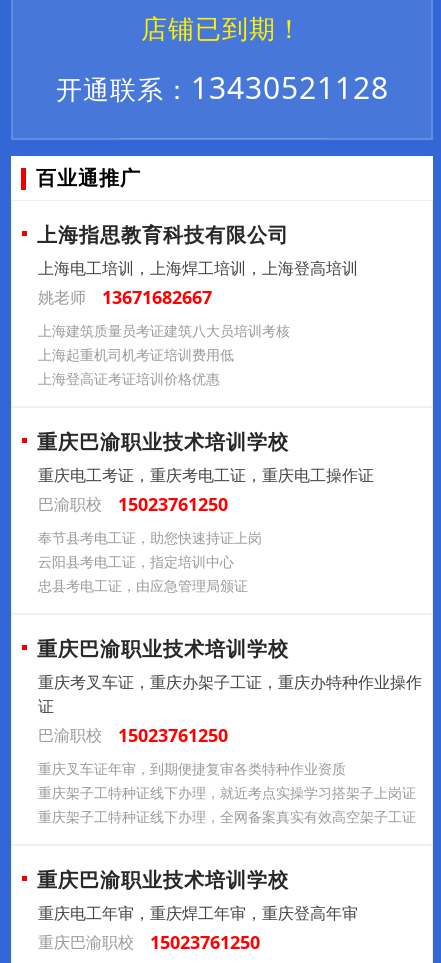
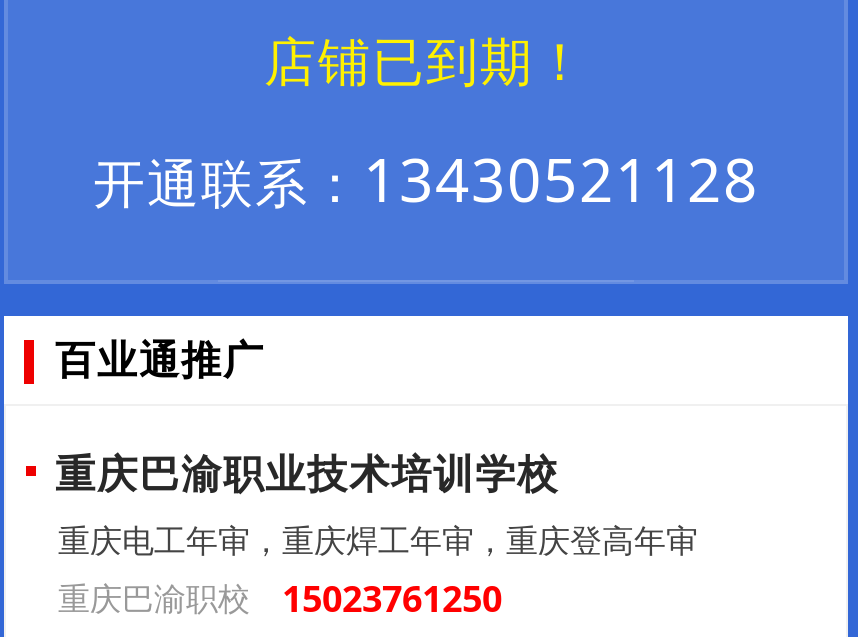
- 上海指思教育科技有限公司
- 上海电工培训，上海焊工培训，上海登高培训
- 姚老师
- 13671682667
- 上海建筑质量员考证建筑八大员培训考核
- 上海起重机司机考证培训费用低
- 上海登高证考证培训价格优惠
- 重庆巴渝职业技术培训学校
- 重庆电工考证，重庆考电工证，重庆电工操作证
- 巴渝职校
- 15023761250
- 奉节县考电工证，助您快速持证上岗
- 云阳县考电工证，指定培训中心
- 忠县考电工证，由应急管理局颁证
- 重庆巴渝职业技术培训学校
- 重庆考叉车证，重庆办架子工证，重庆办特种作业操作
- 证
- 巴渝职校
- 15023761250
- 重庆叉车证年审，到期便捷复审各类特种作业资质
- 重庆架子工特种证线下办理，就近考点实操学习搭架子上岗证
- 重庆架子工特种证线下办理，全网备案真实有效高空架子工证
